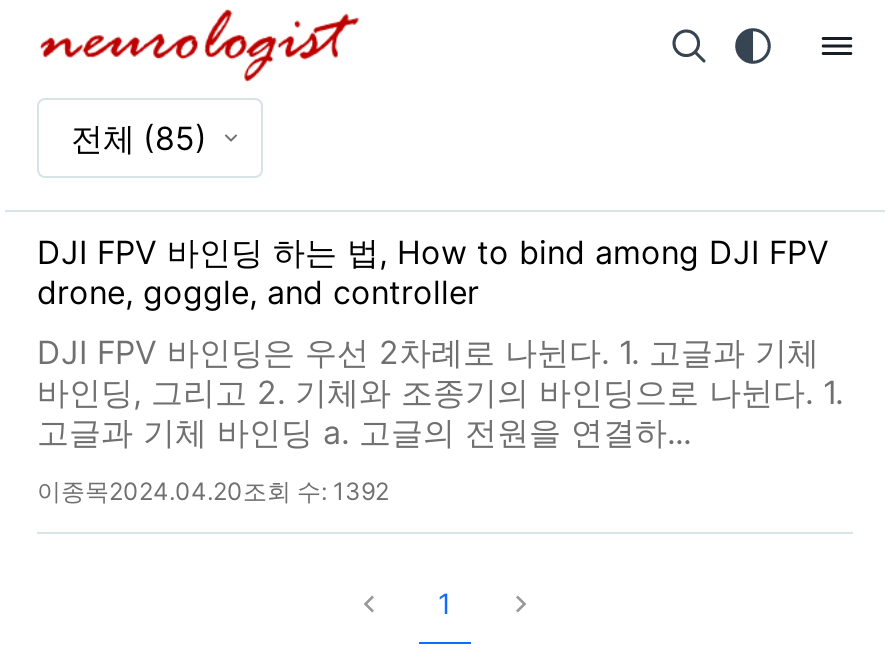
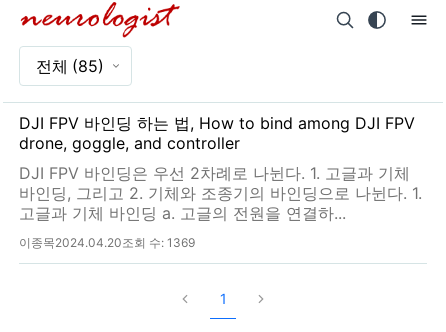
- 이종목2024.04.20조회 수: 1392
+ 이종목2024.04.20조회 수: 1369
